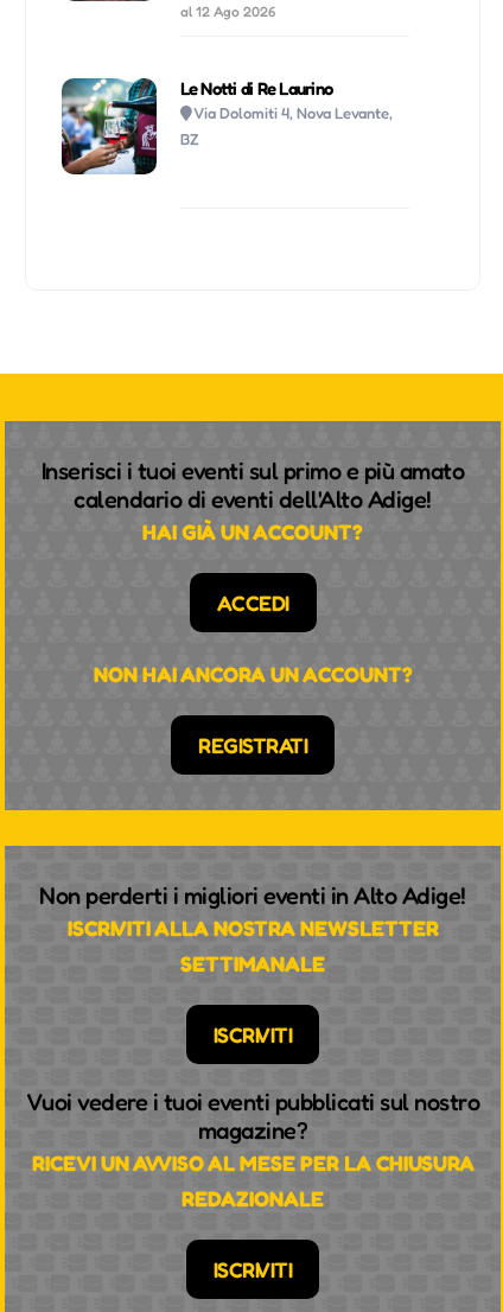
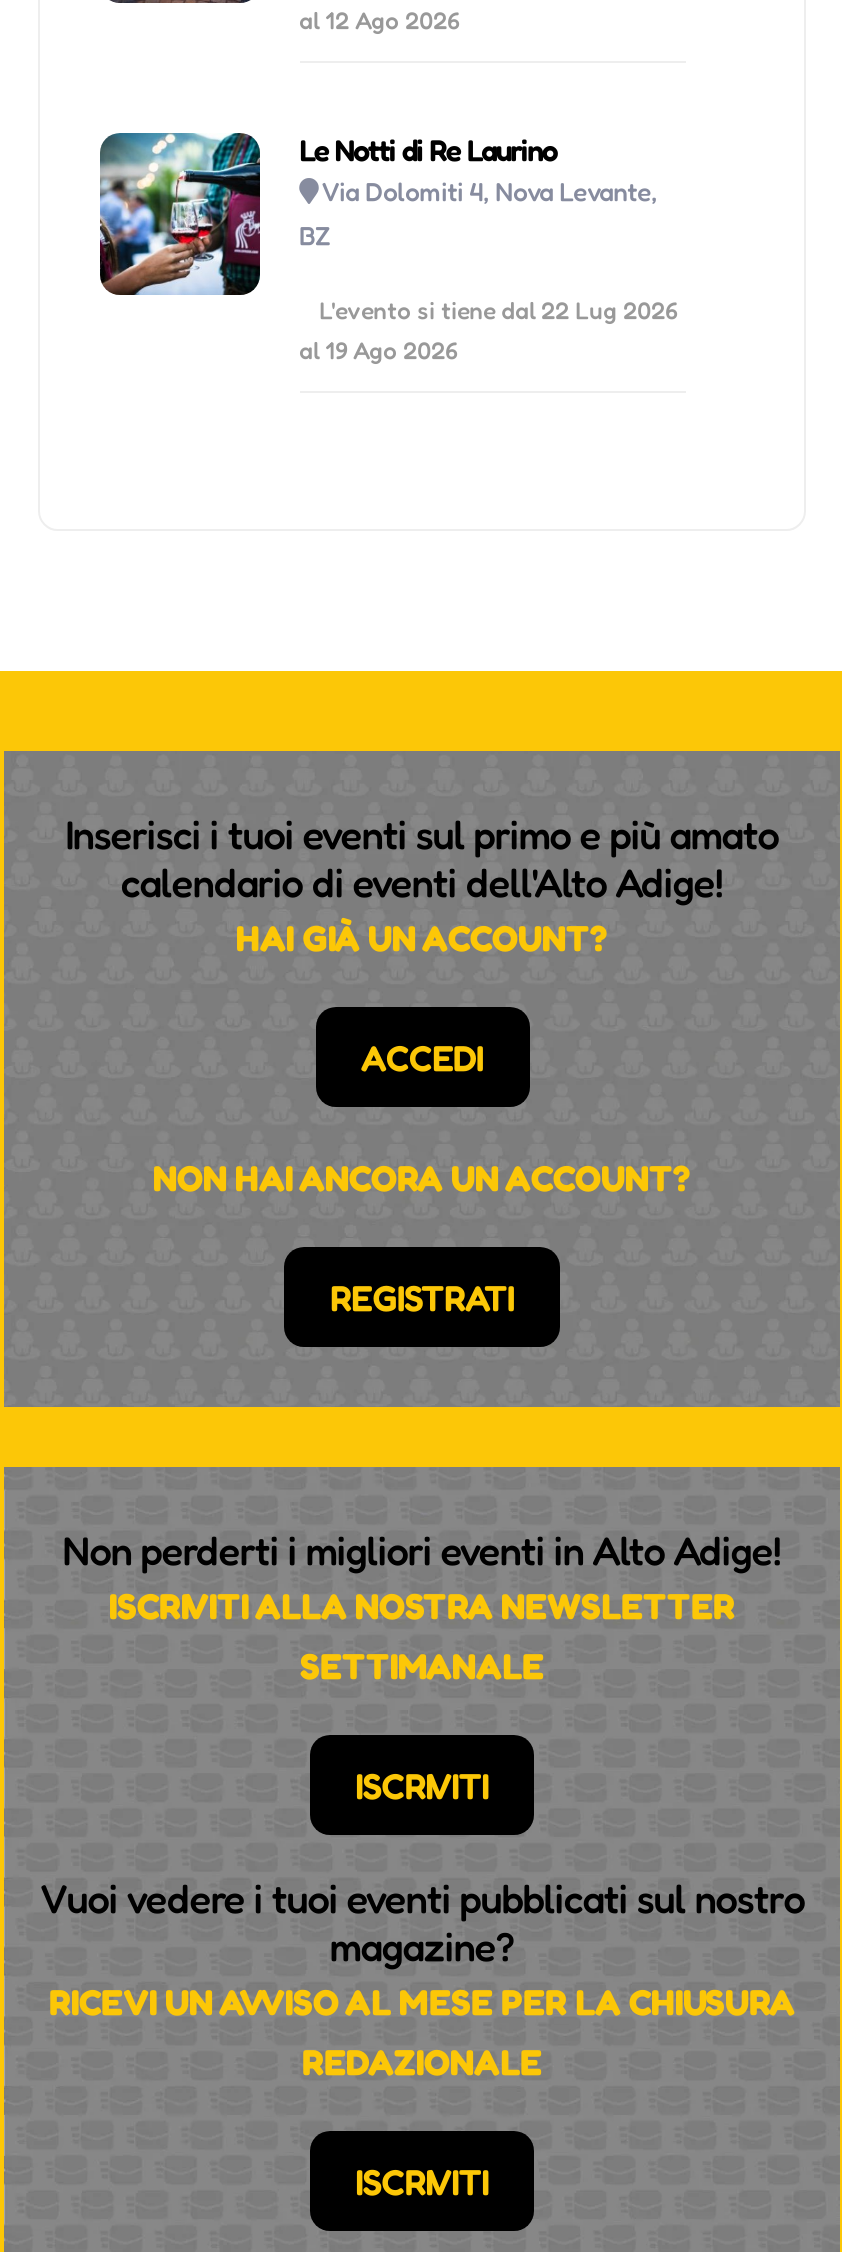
+ L'evento si tiene dal 22 Lug 2026
+ al 19 Ago 2026
